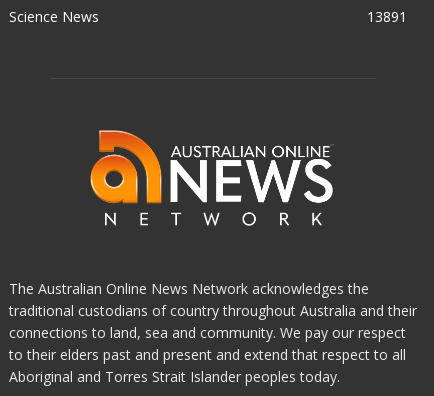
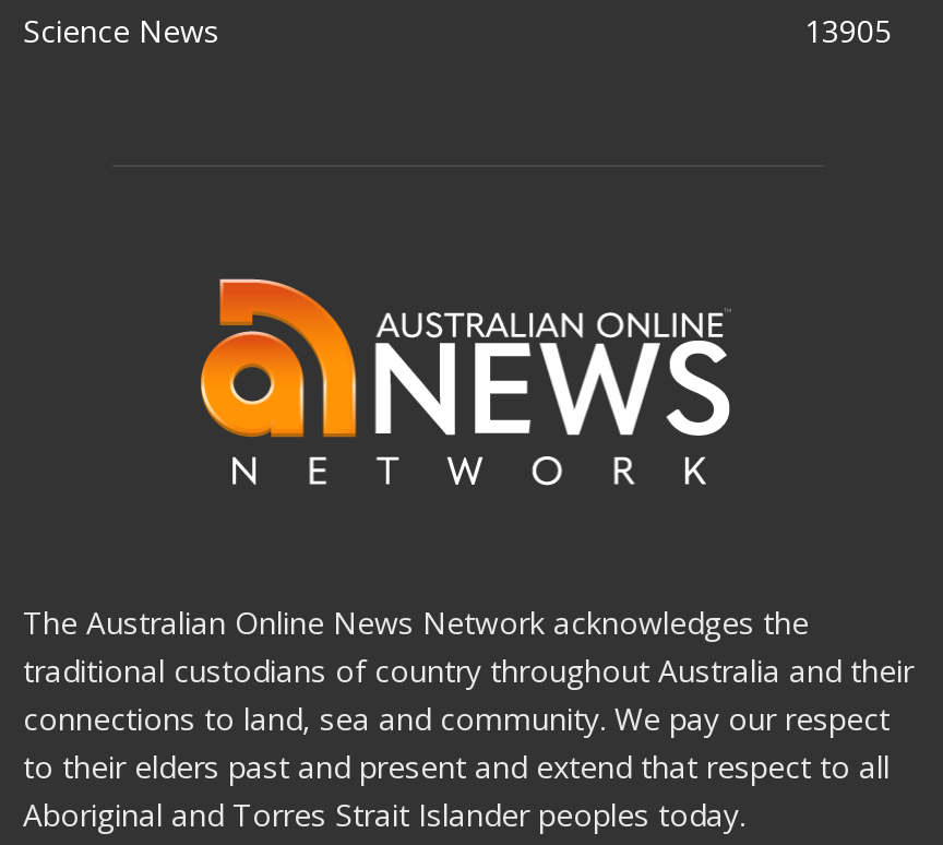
- 13891
+ 13905
